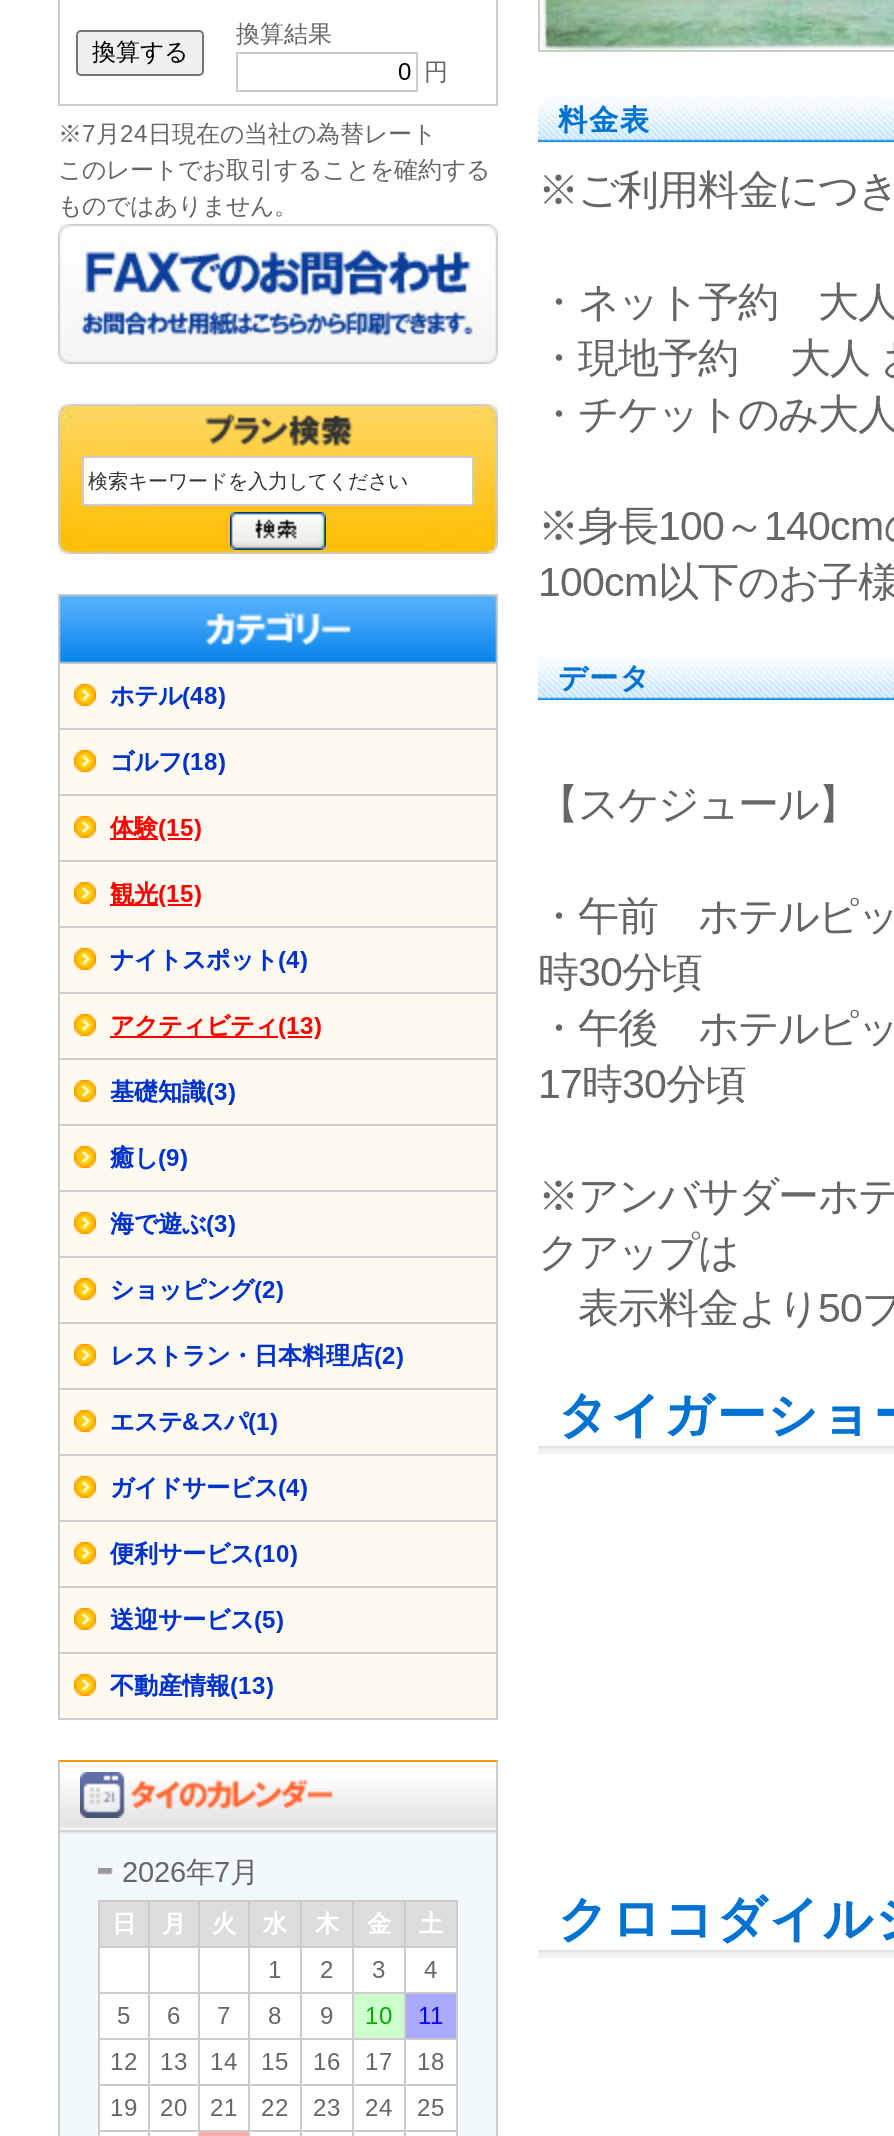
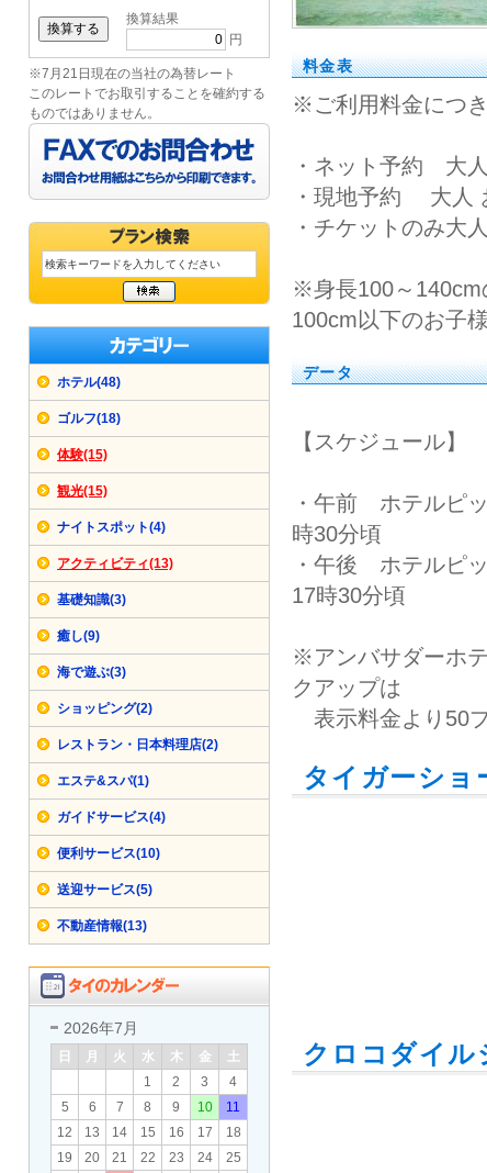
- ※7月24日現在の当社の為替レート
+ ※7月21日現在の当社の為替レート
